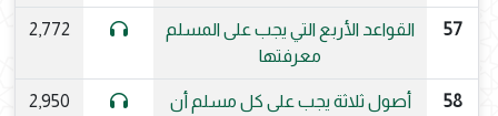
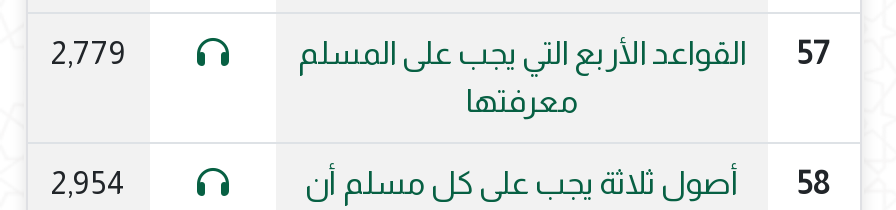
- 2,772
+ 2,779

- 2,950
+ 2,954
